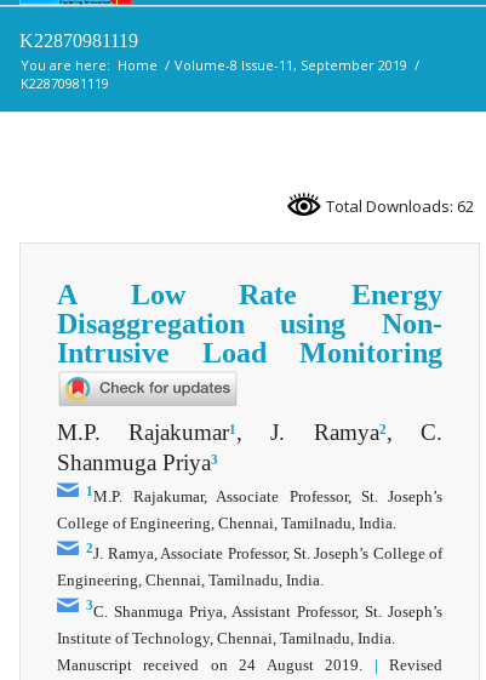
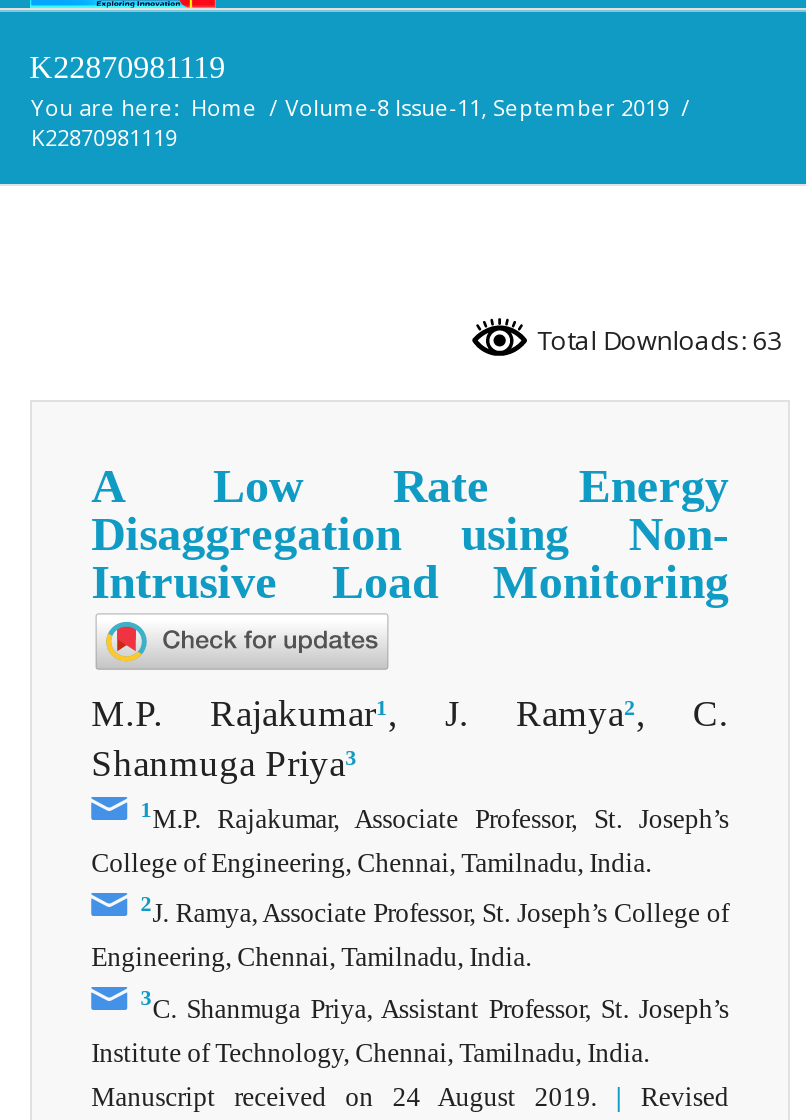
- Total Downloads: 62
+ Total Downloads: 63
